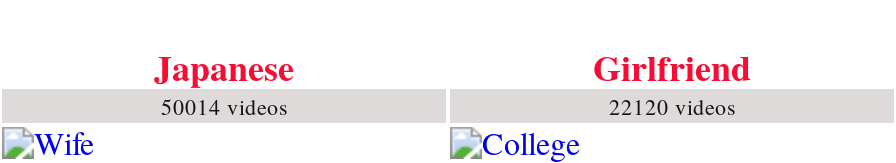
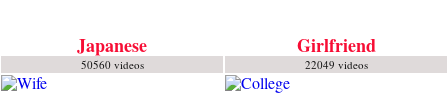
- 50014 videos
+ 50560 videos

- 22120 videos
+ 22049 videos
